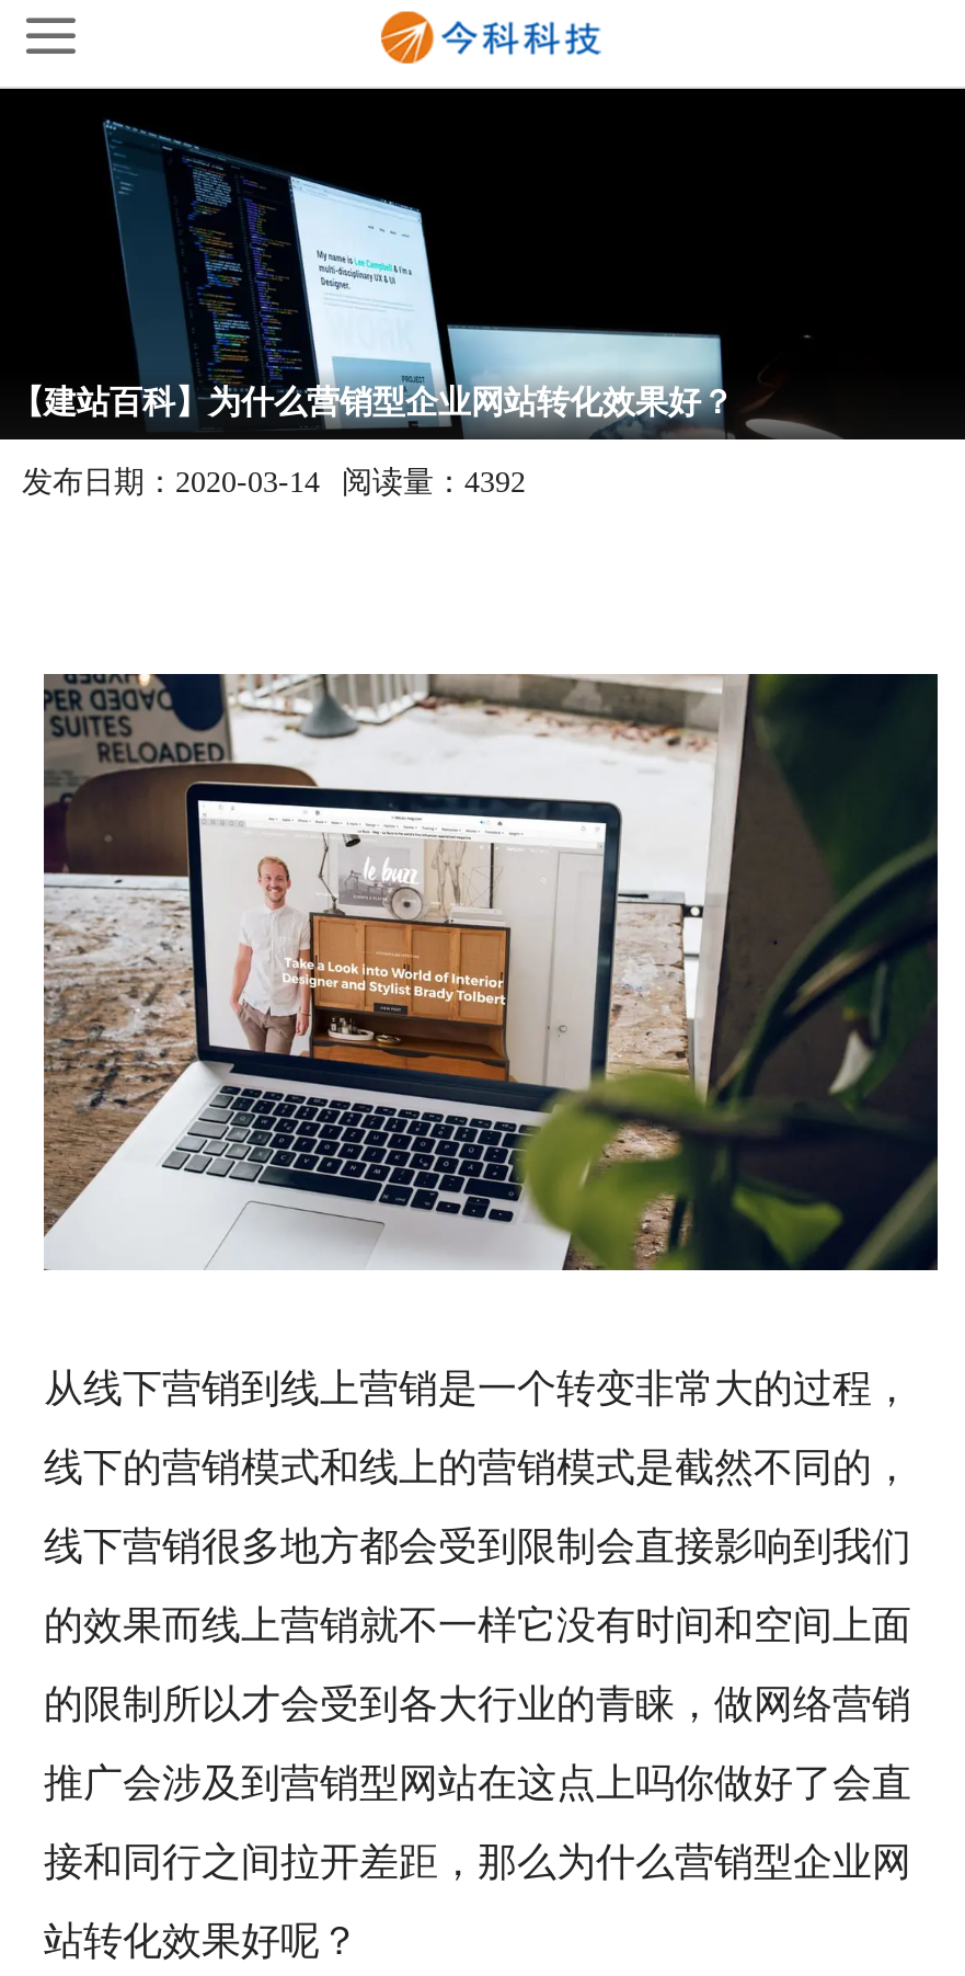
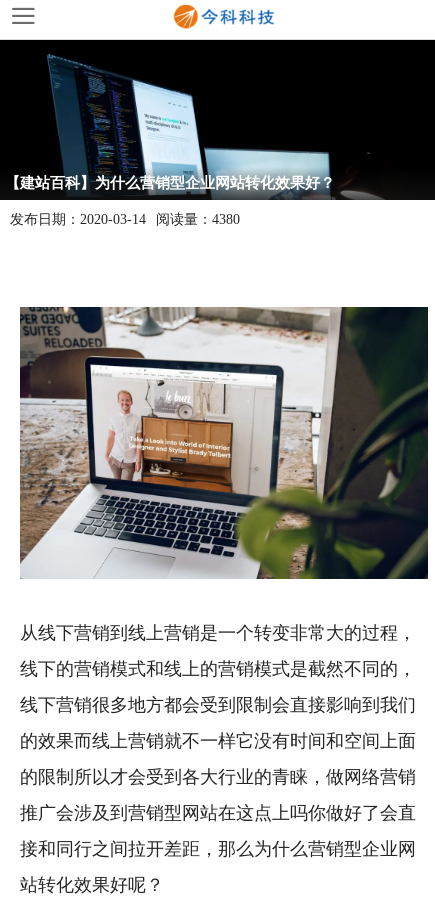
- 发布日期：2020-03-14 阅读量：4392
+ 发布日期：2020-03-14 阅读量：4380
